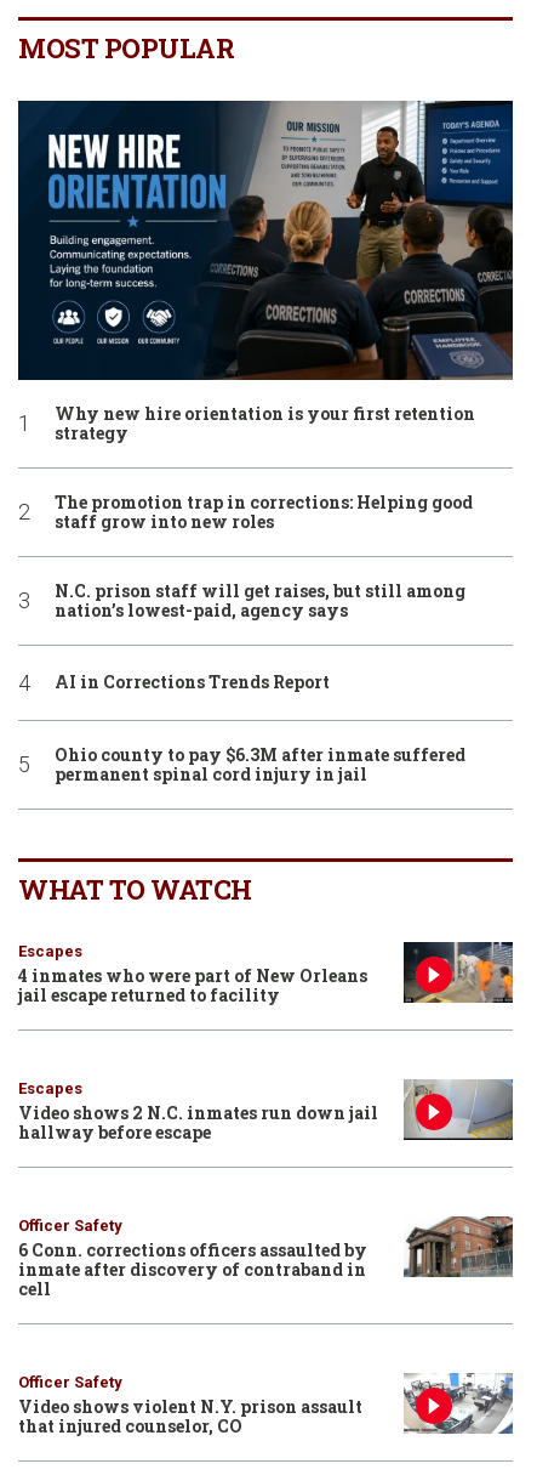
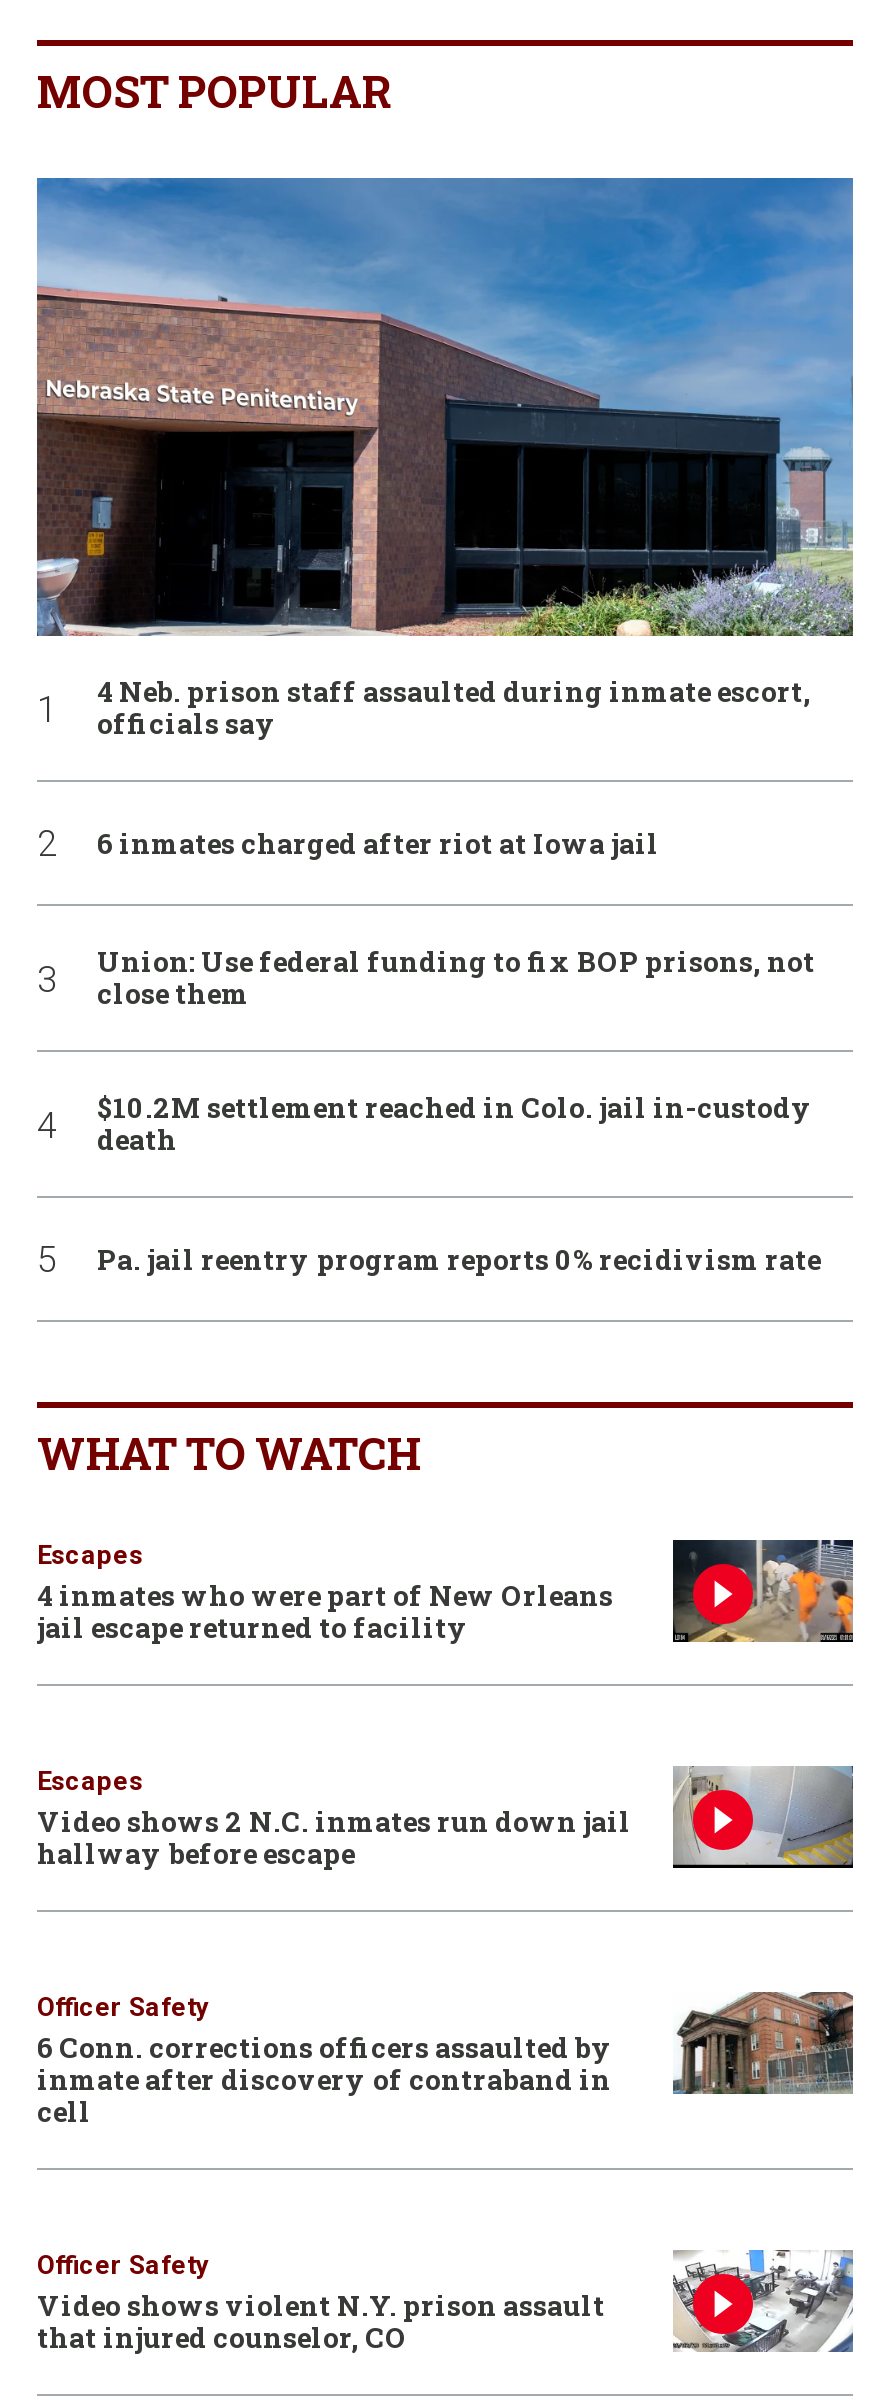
- [image]
- Why new hire orientation is your first retention
- strategy
+ [image]
+ 4 Neb. prison staff assaulted during inmate escort,
+ officials say

- The promotion trap in corrections: Helping good
- staff grow into new roles
+ 6 inmates charged after riot at Iowa jail

- N.C. prison staff will get raises, but still among
- nation’s lowest-paid, agency says
+ Union: Use federal funding to fix BOP prisons, not
+ close them

- AI in Corrections Trends Report
+ $10.2M settlement reached in Colo. jail in-custody
+ death

- Ohio county to pay $6.3M after inmate suffered
- permanent spinal cord injury in jail
+ Pa. jail reentry program reports 0% recidivism rate
